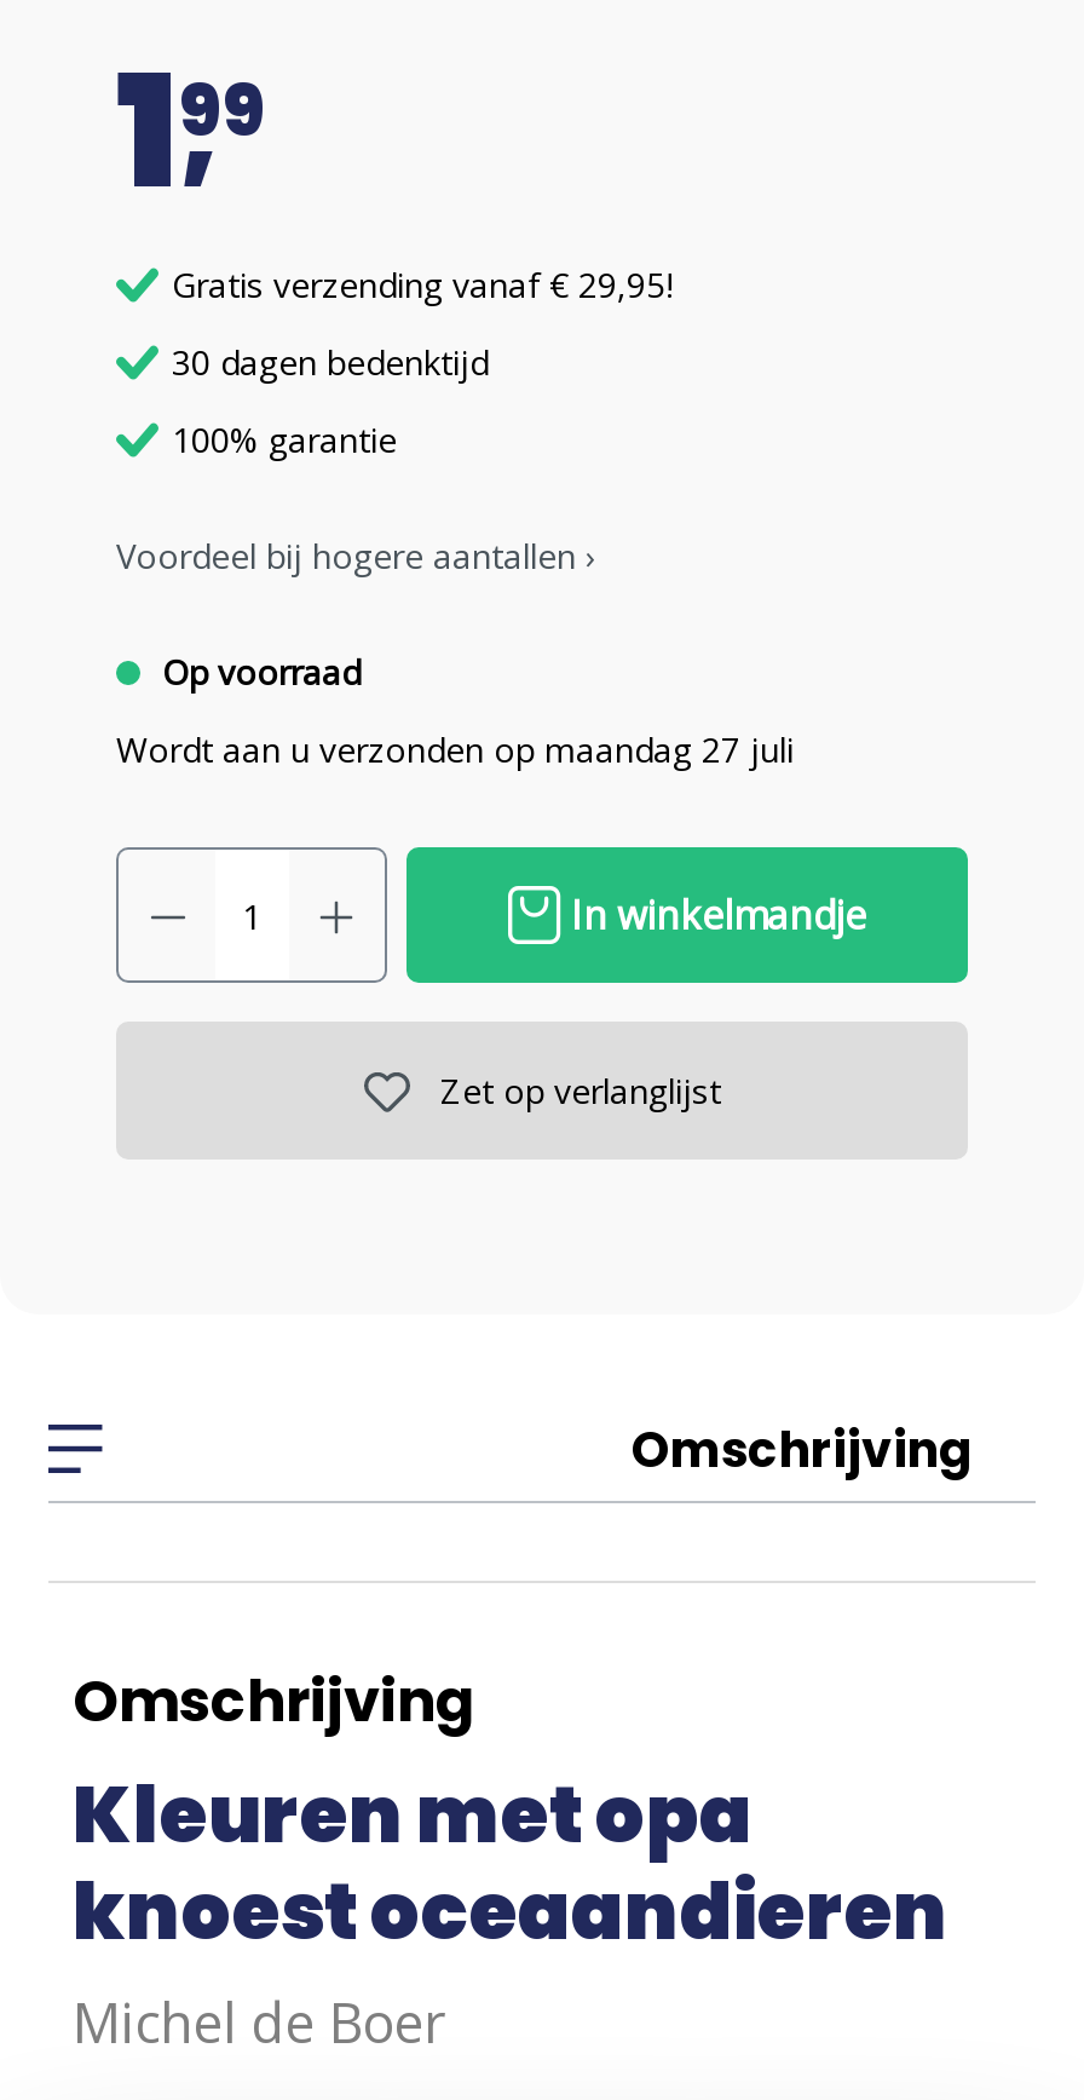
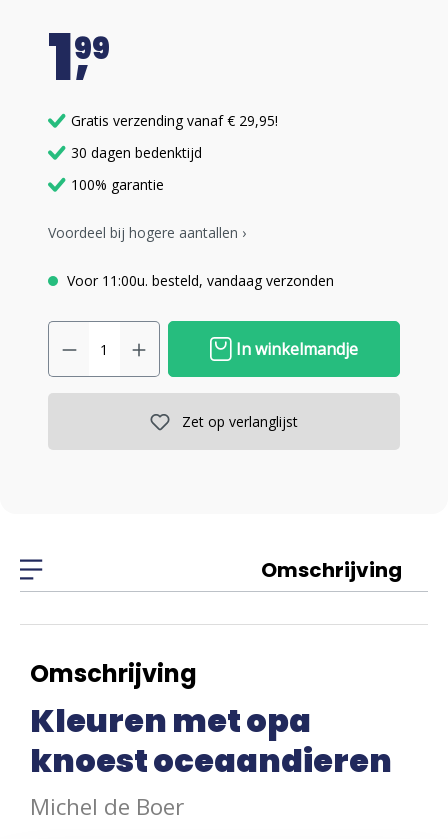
- Op voorraad
- Wordt aan u verzonden op maandag 27 juli
+ Voor 11:00u. besteld, vandaag verzonden
